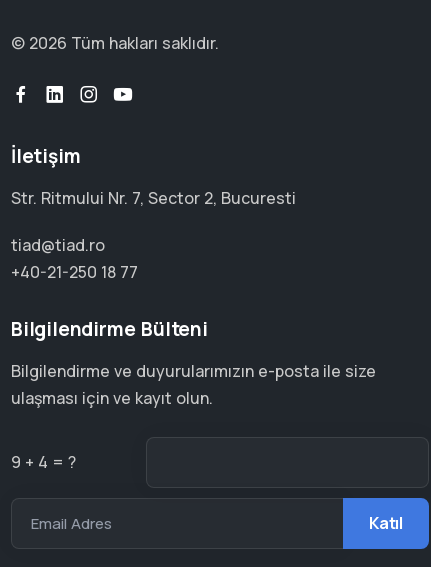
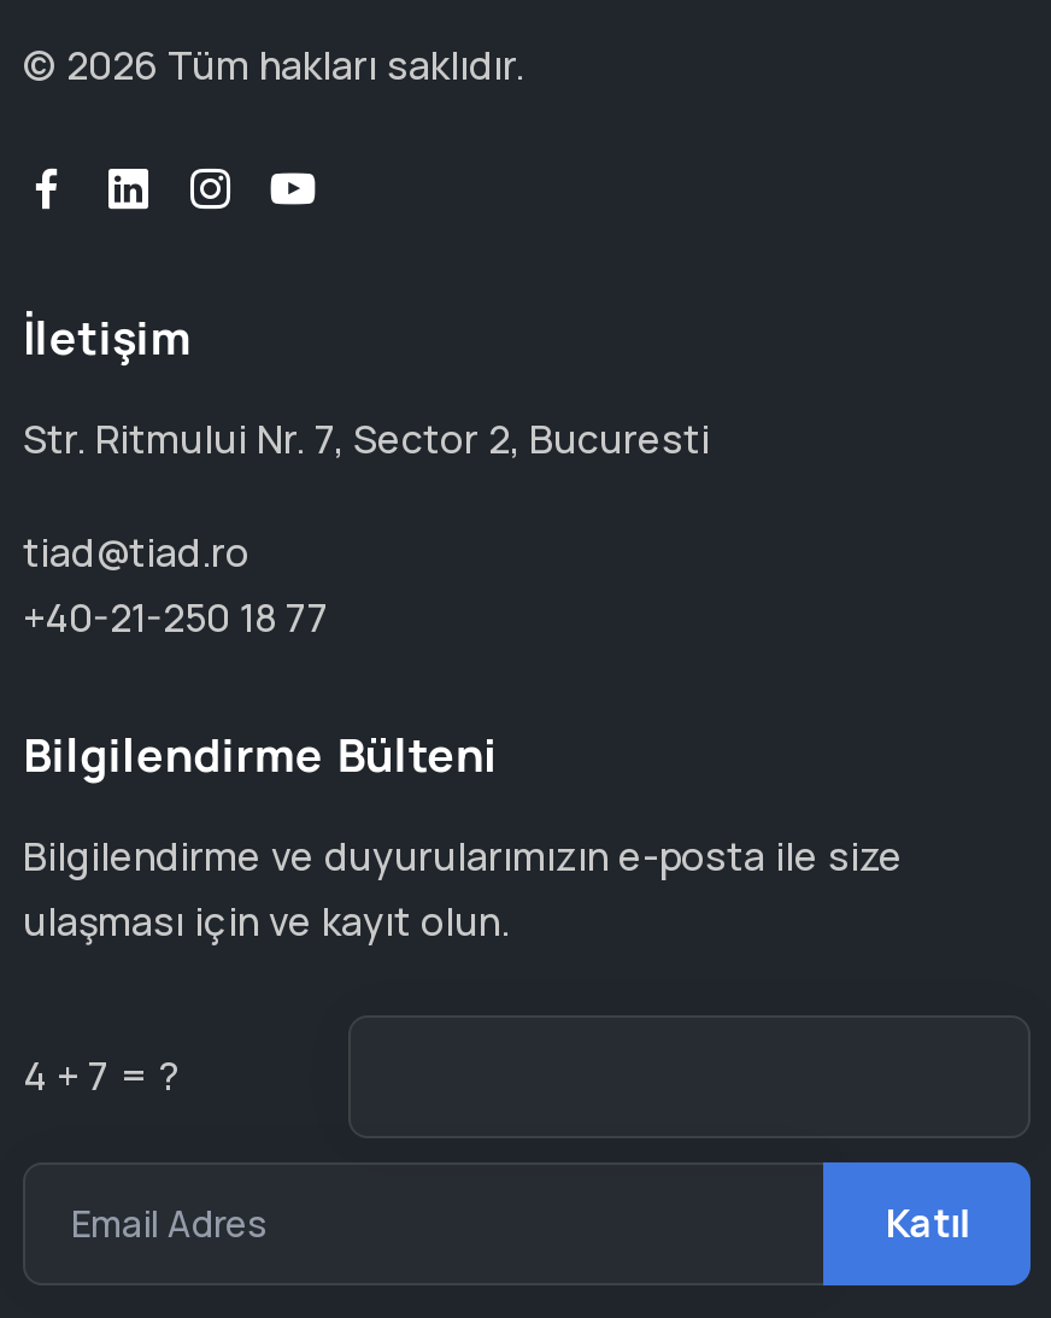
- 9 + 4 = ?
+ 4 + 7 = ?
